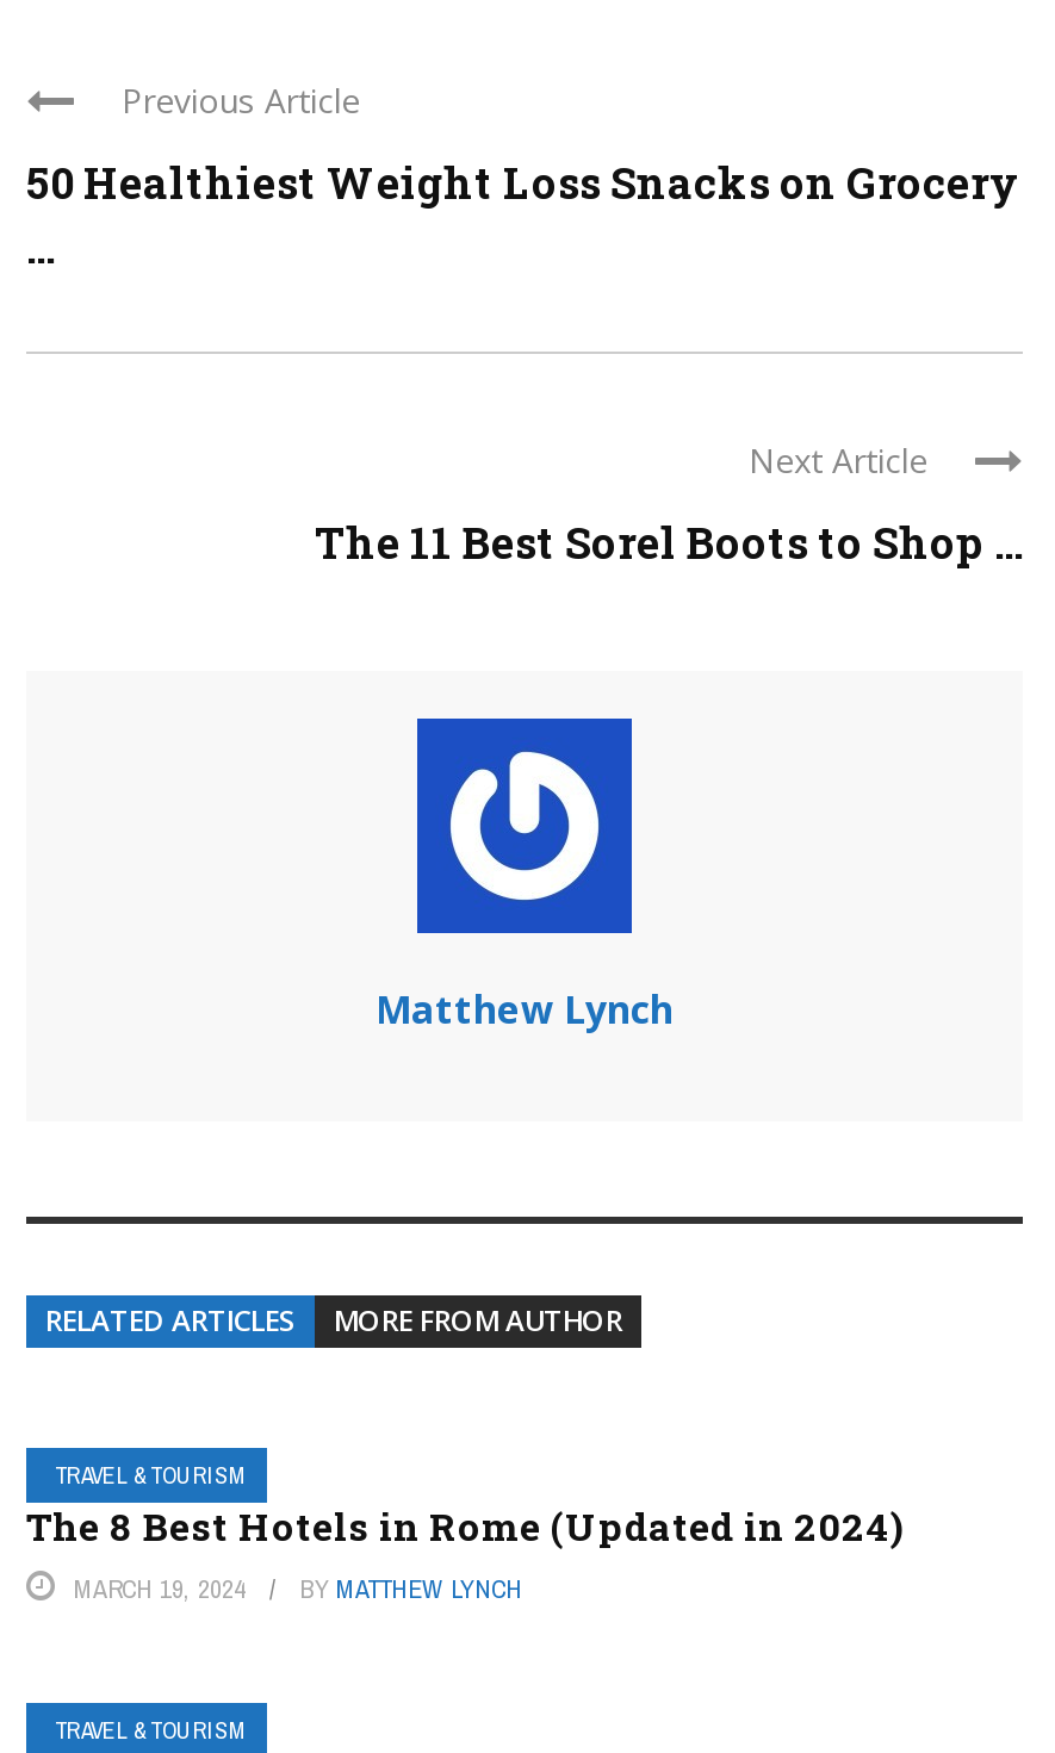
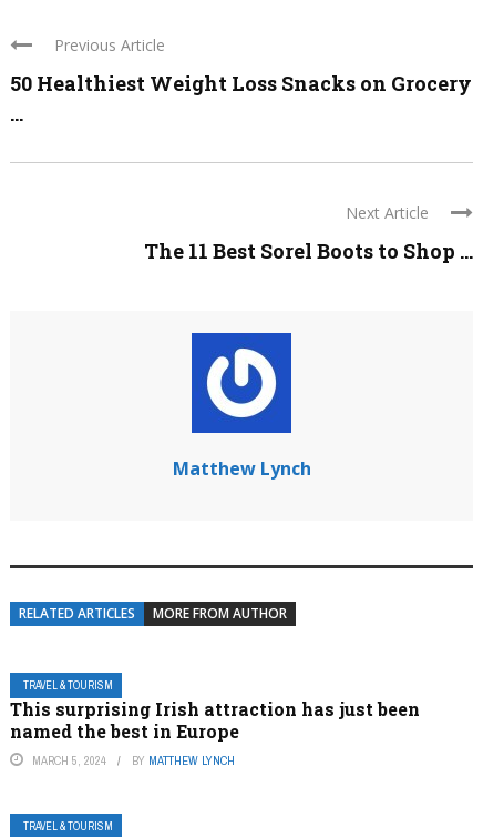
- The 8 Best Hotels in Rome (Updated in 2024)
- MARCH 19, 2024
+ This surprising Irish attraction has just been
+ named the best in Europe
+ MARCH 5, 2024
